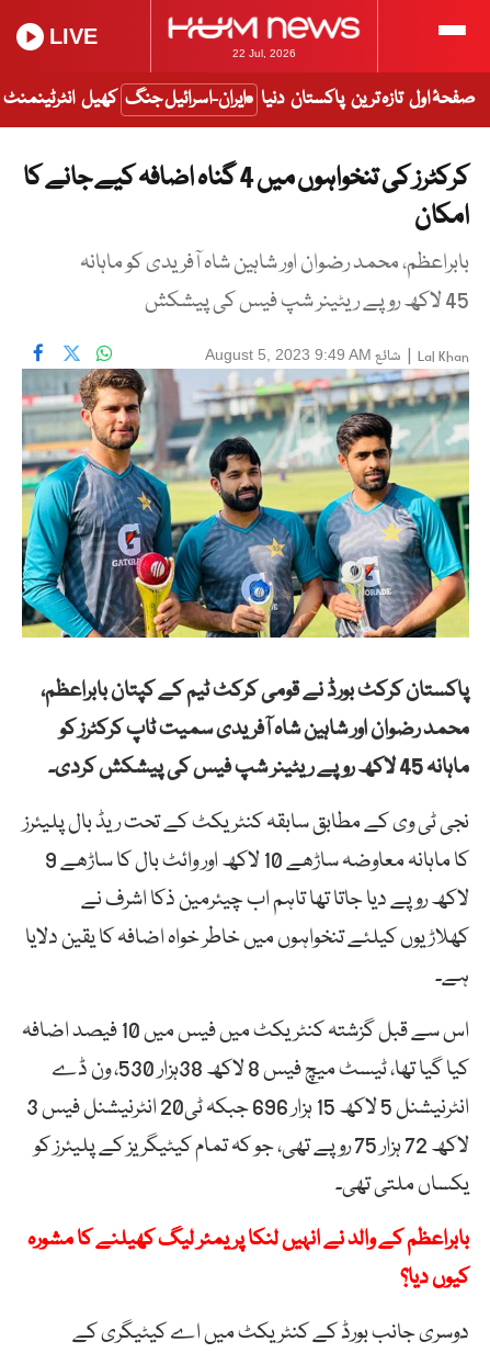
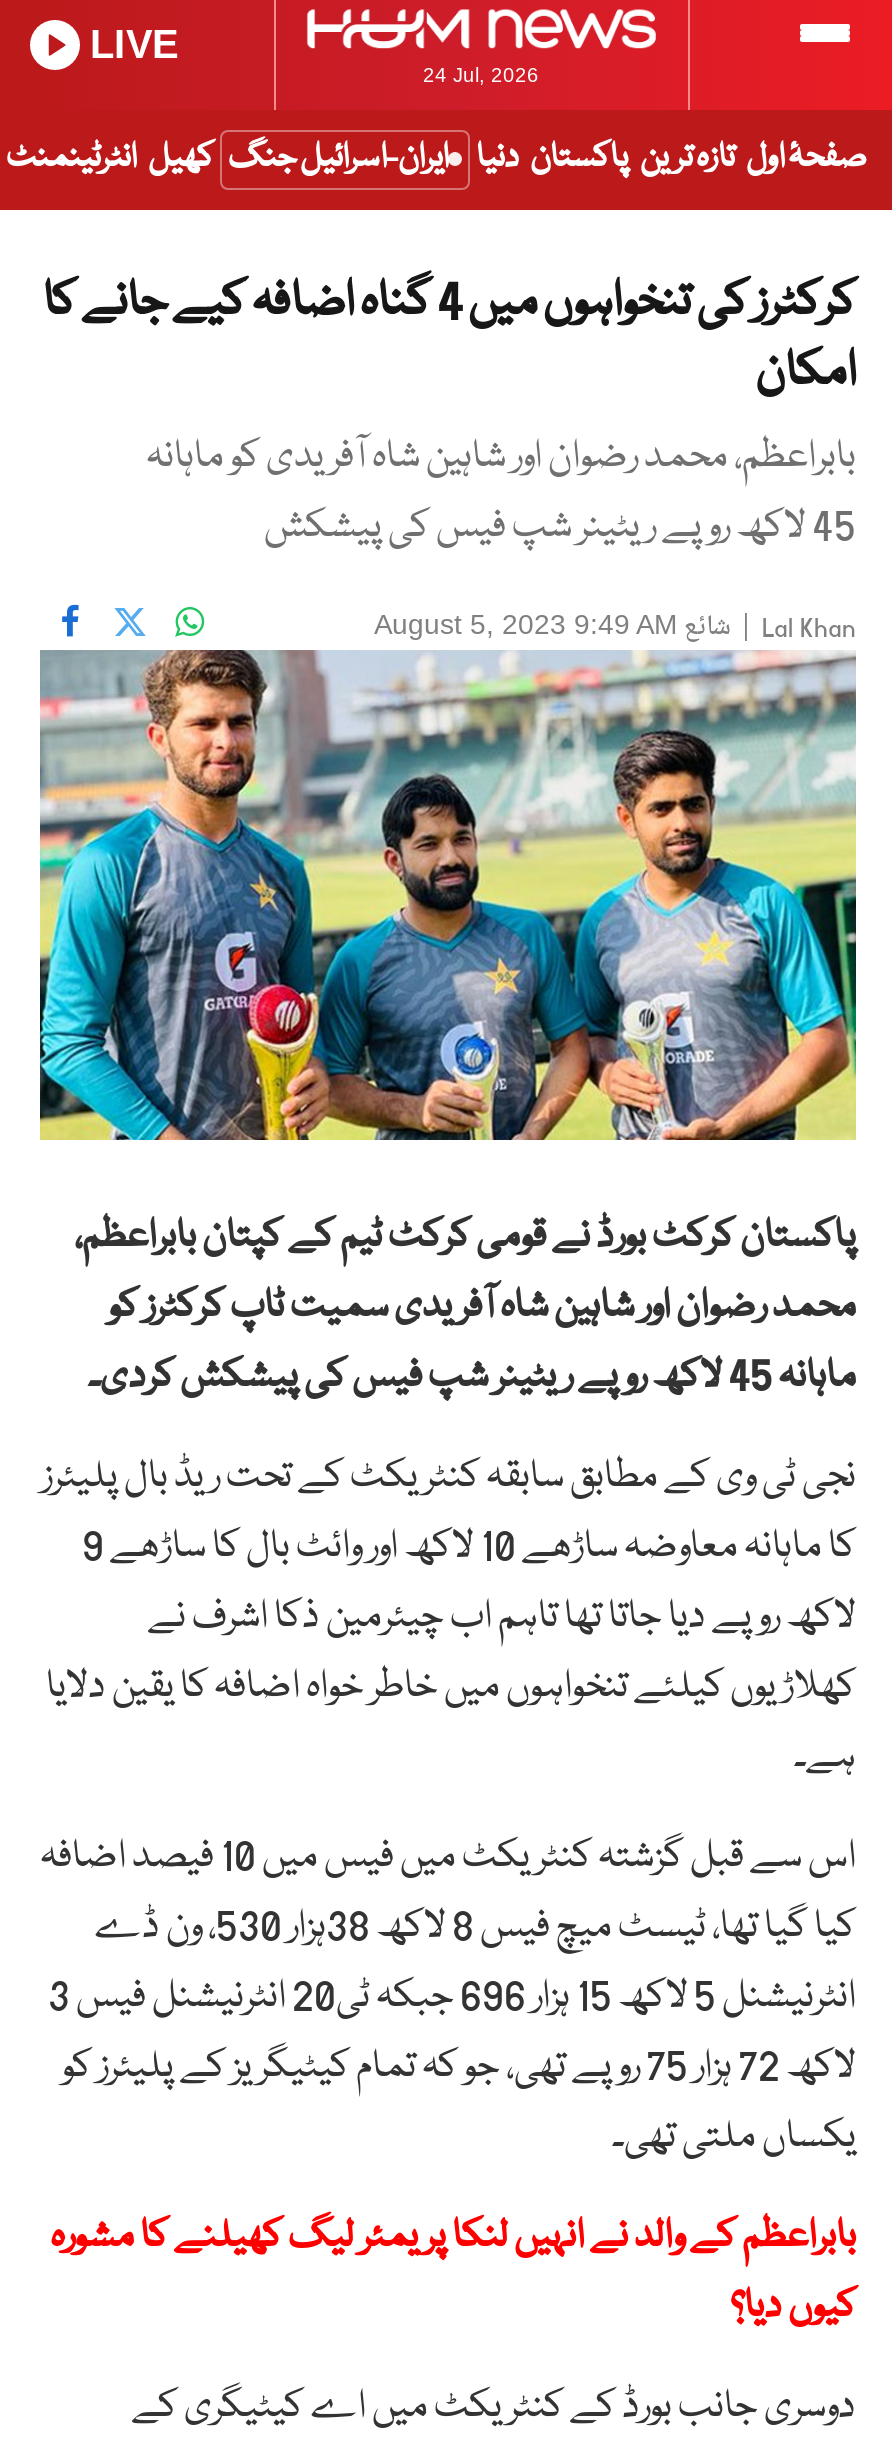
- 22 Jul, 2026
+ 24 Jul, 2026
